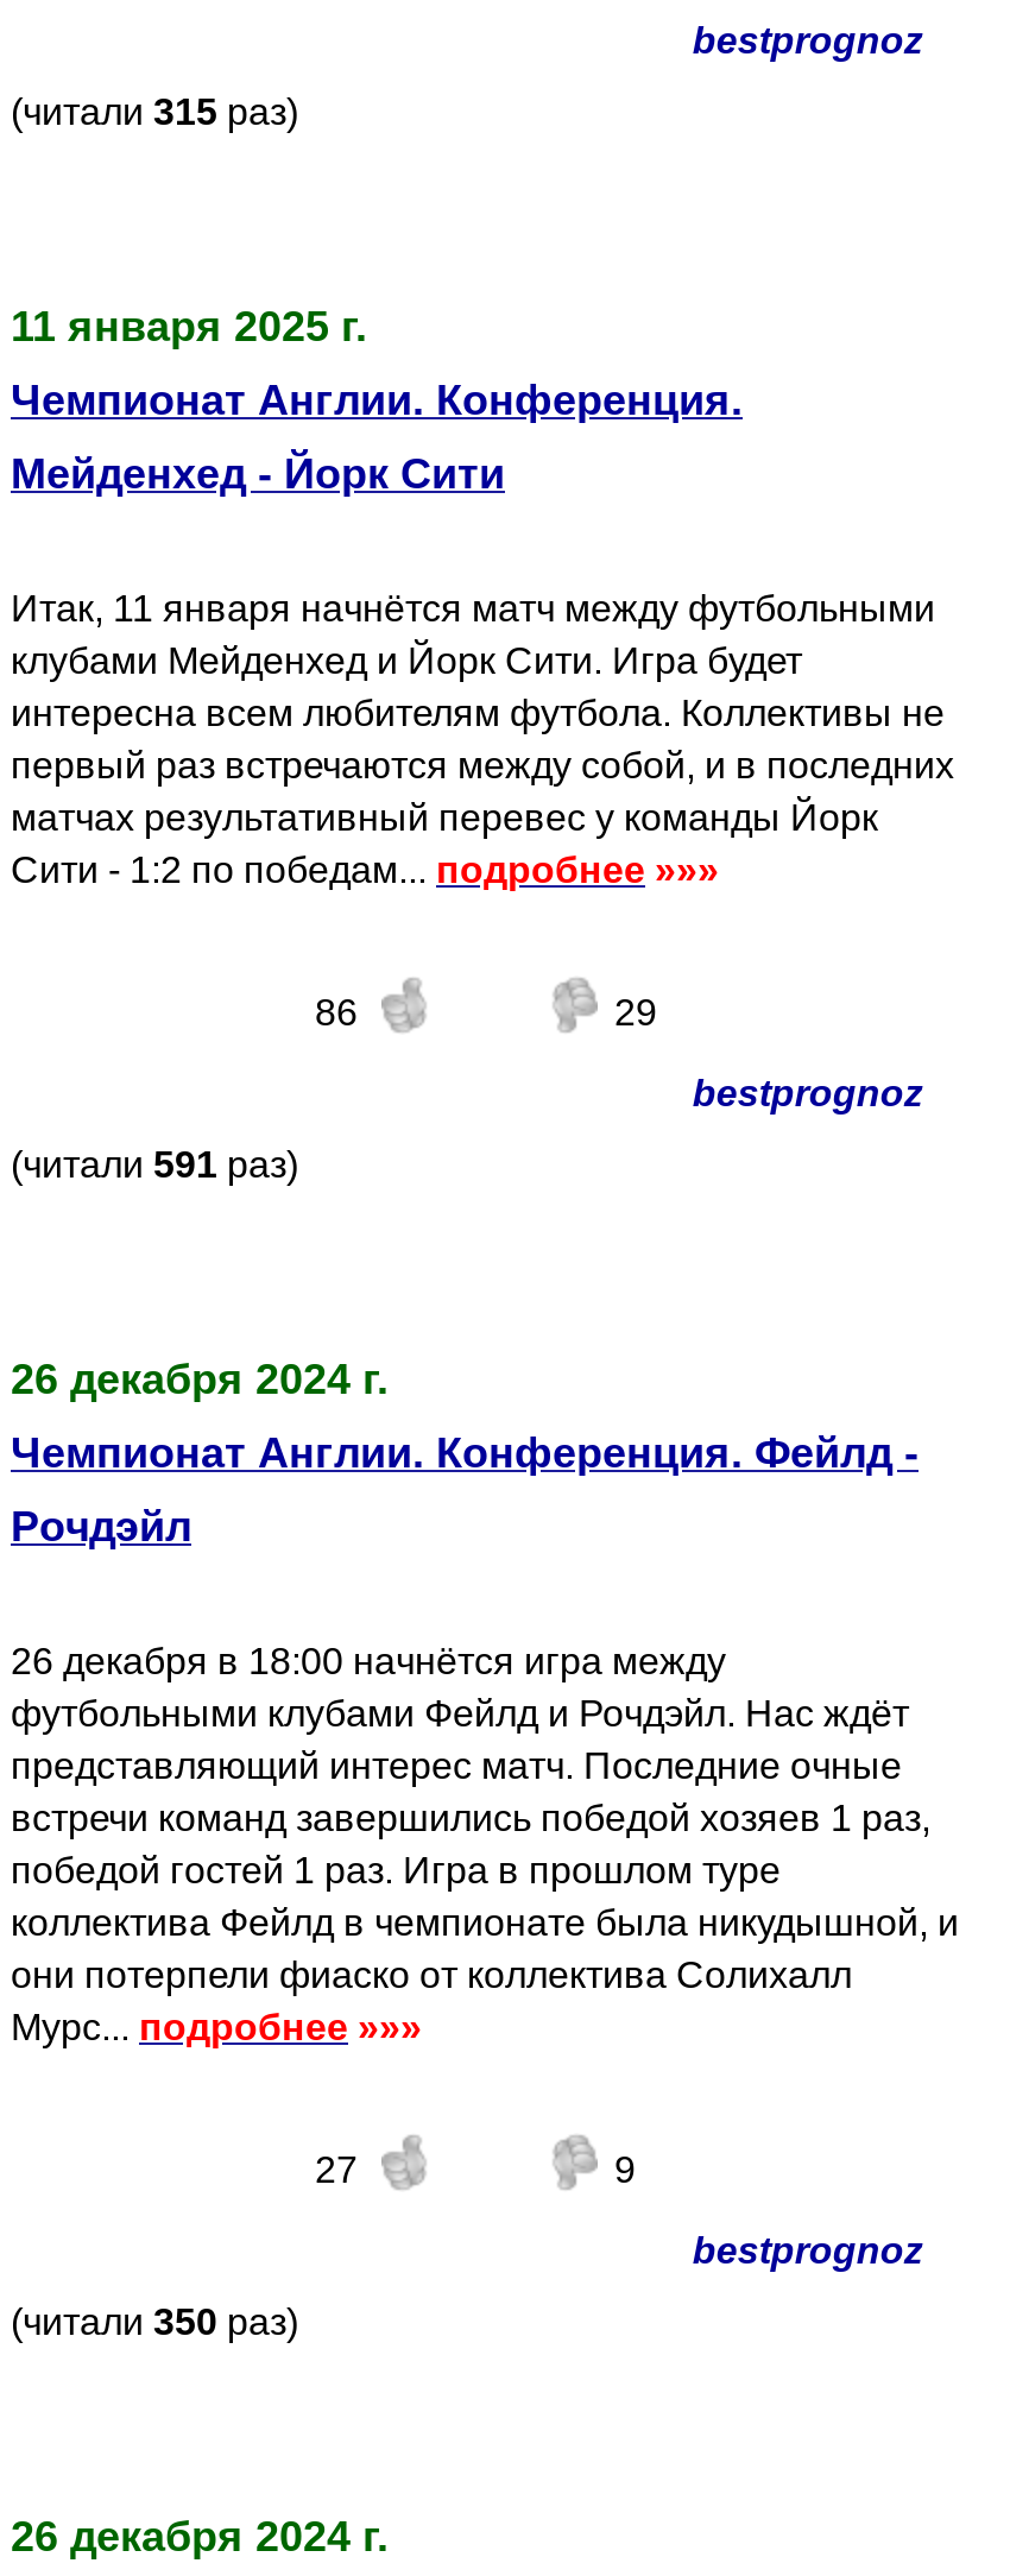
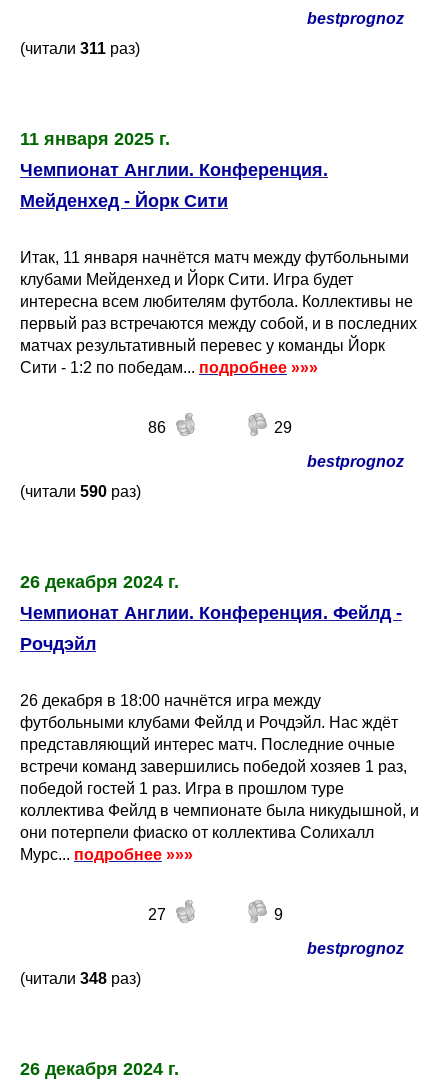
- (читали 315 раз)
+ (читали 311 раз)

- (читали 591 раз)
+ (читали 590 раз)

- (читали 350 раз)
+ (читали 348 раз)
